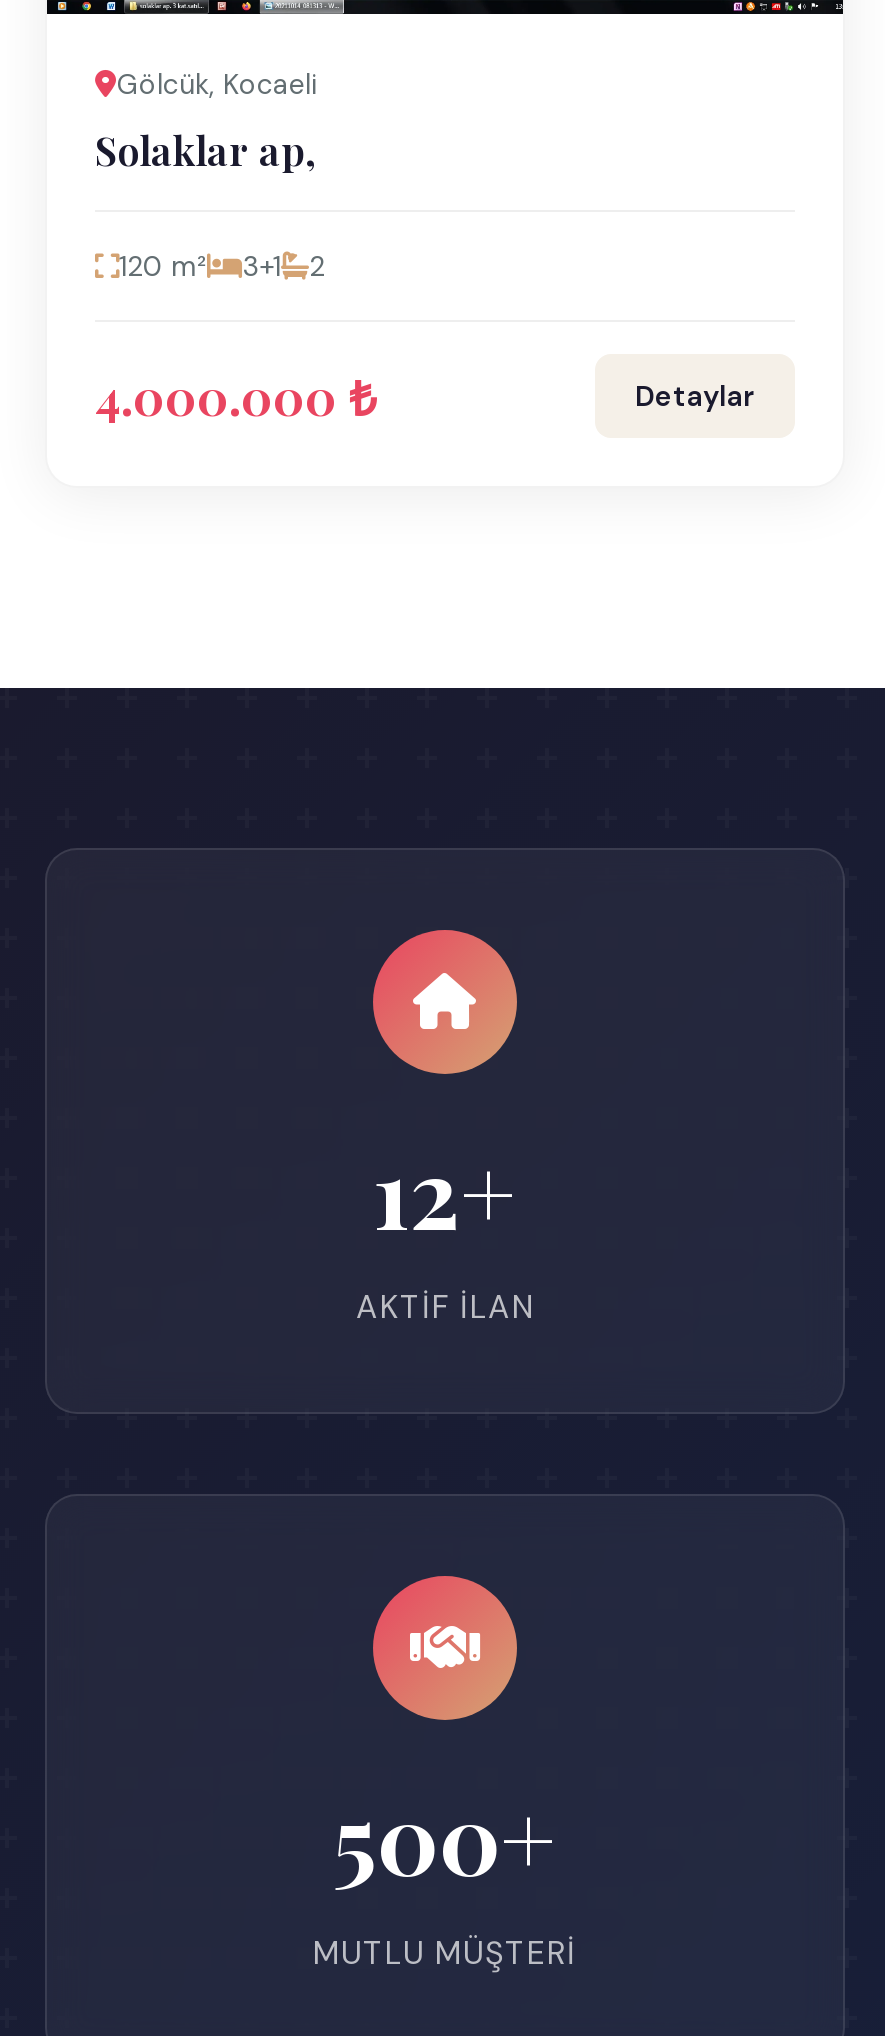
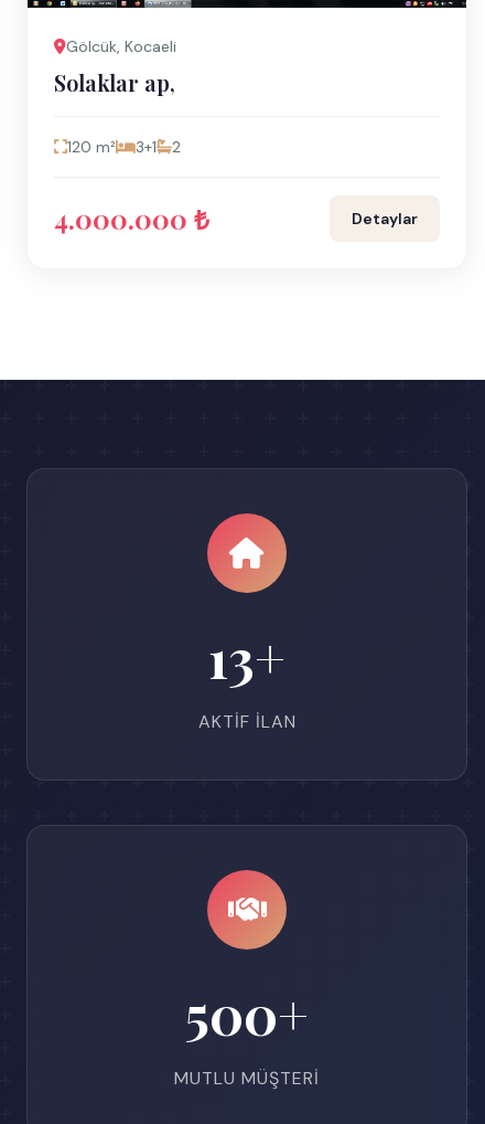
- 12+
+ 13+
